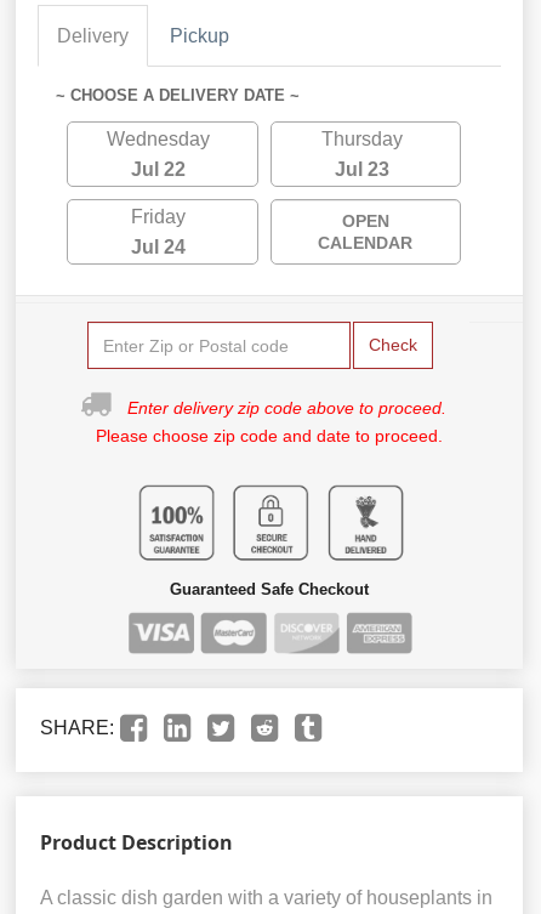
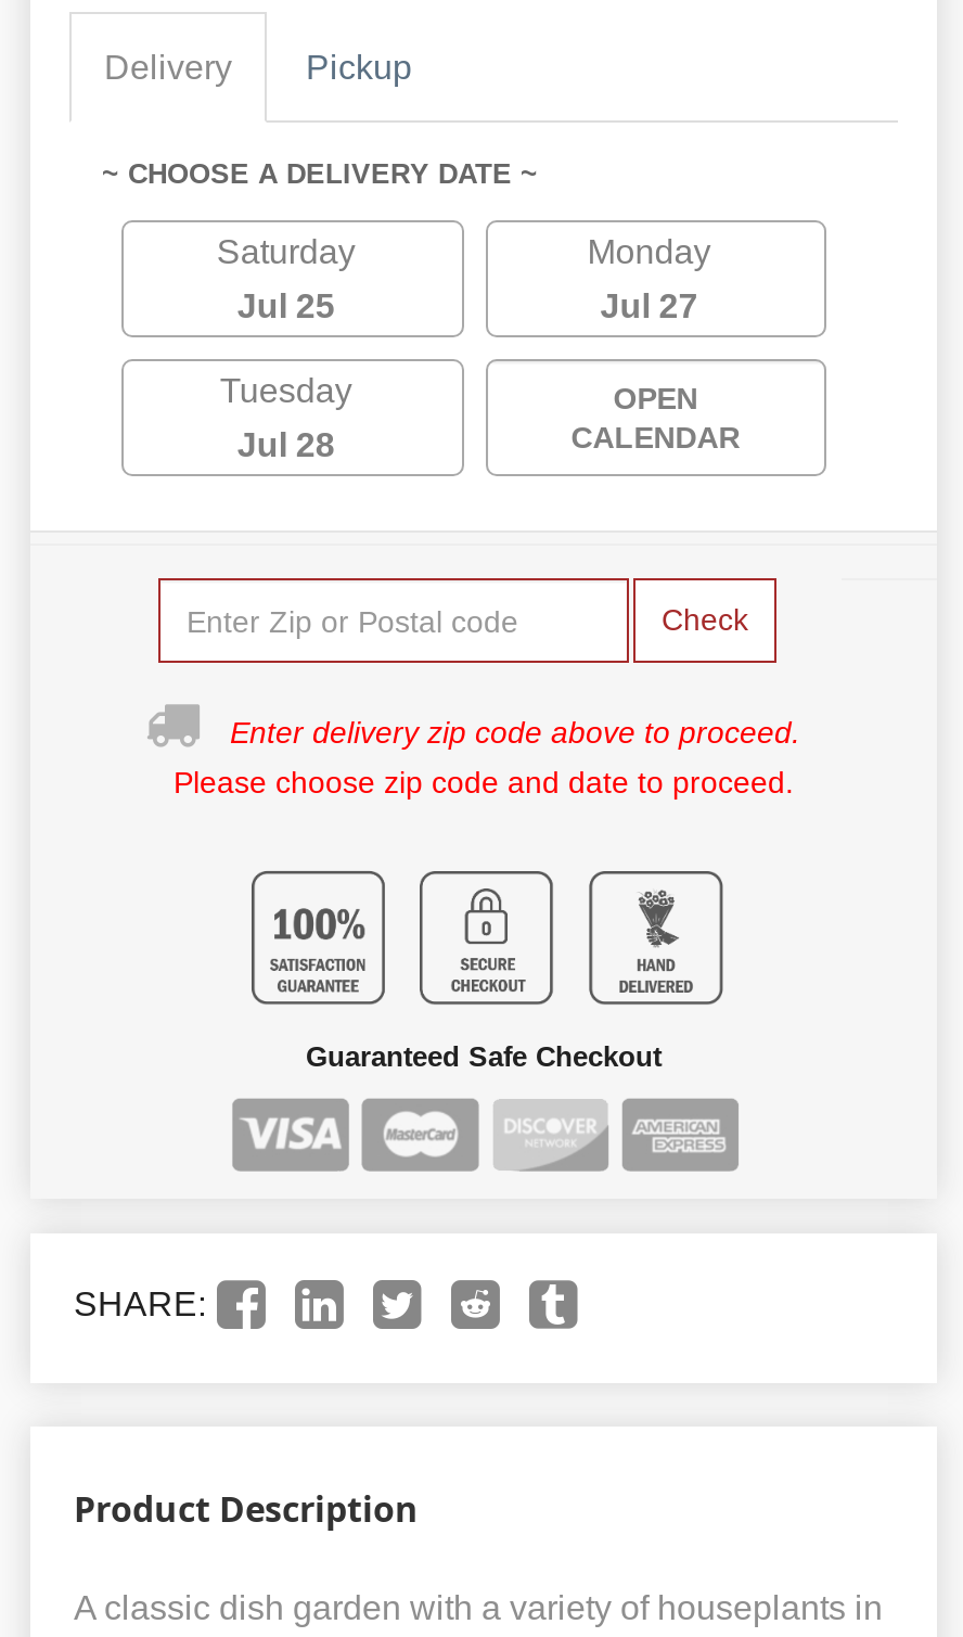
- Wednesday
+ Saturday

- Thursday
+ Monday

- Jul 22
+ Jul 25

- Jul 23
+ Jul 27

- Friday
+ Tuesday

- Jul 24
+ Jul 28
